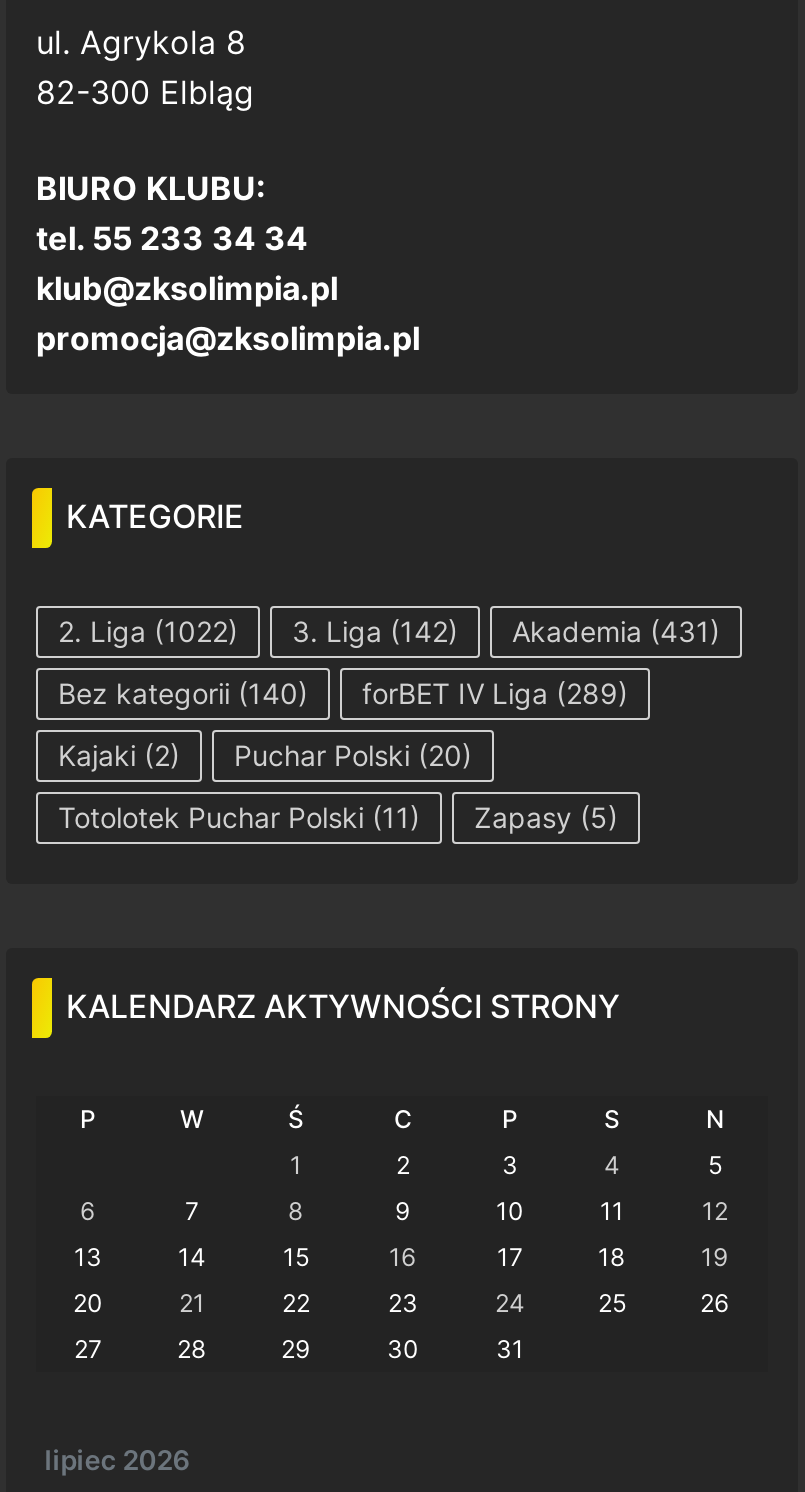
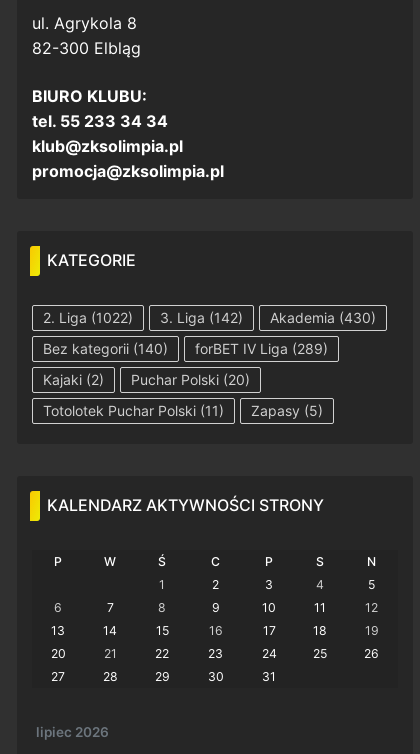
- 2. Liga (1022) 3. Liga (142) Akademia (431)
+ 2. Liga (1022) 3. Liga (142) Akademia (430)
